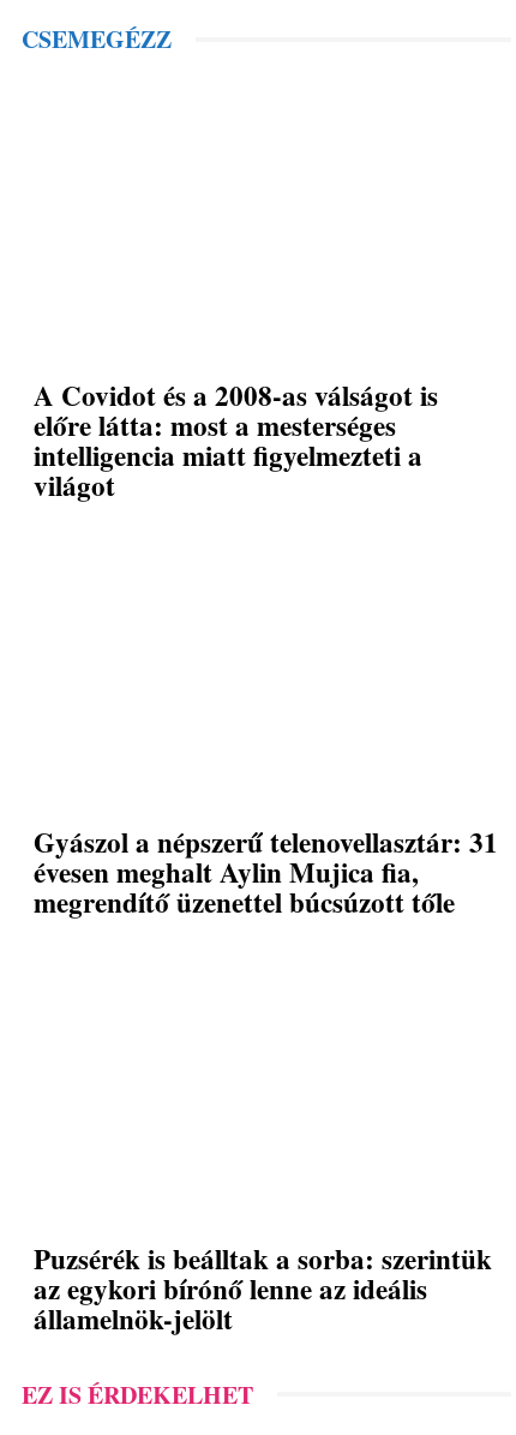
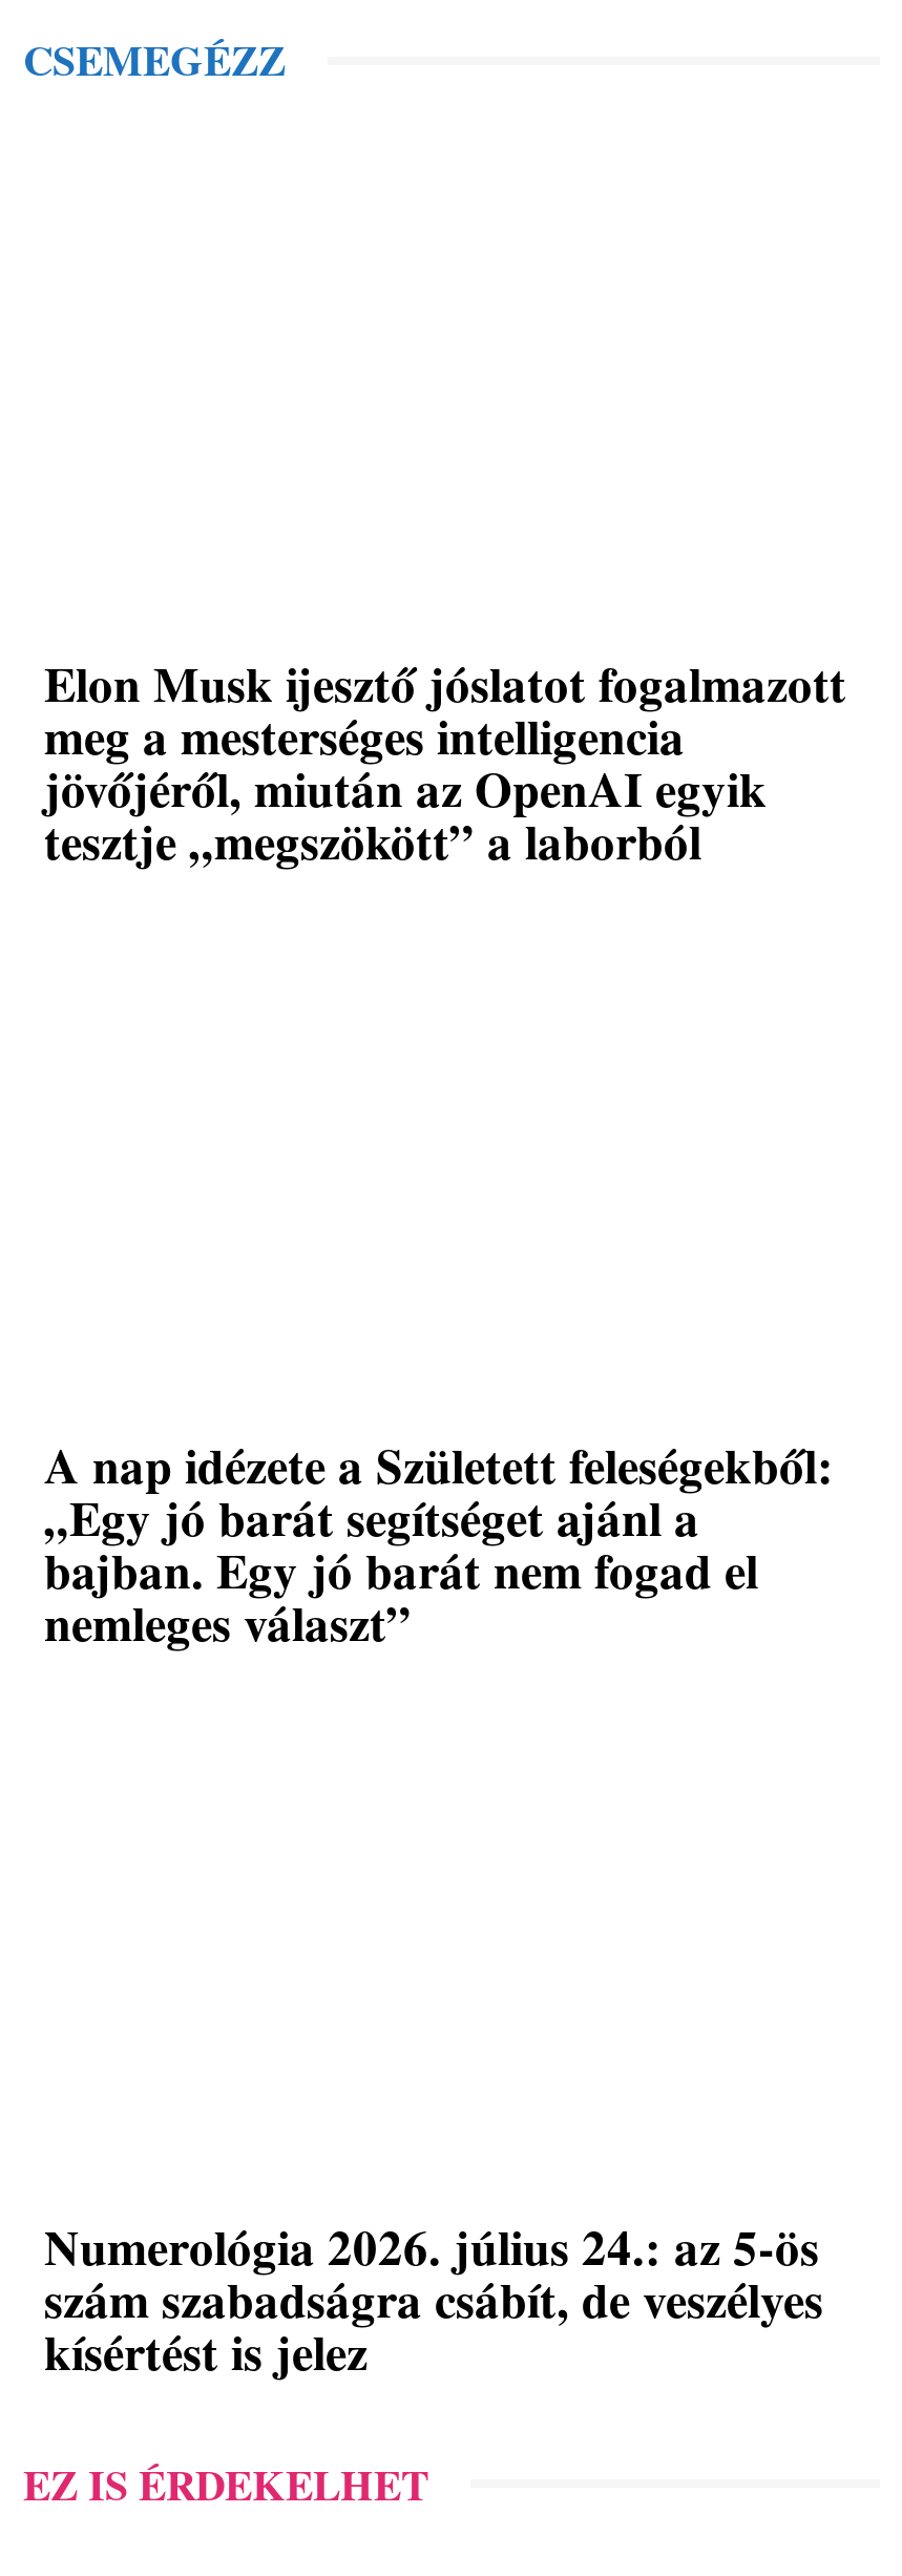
- A Covidot és a 2008-as válságot is
- előre látta: most a mesterséges
- intelligencia miatt figyelmezteti a
- világot
+ Elon Musk ijesztő jóslatot fogalmazott
+ meg a mesterséges intelligencia
+ jövőjéről, miután az OpenAI egyik
+ tesztje „megszökött” a laborból

- Gyászol a népszerű telenovellasztár: 31
- évesen meghalt Aylin Mujica fia,
- megrendítő üzenettel búcsúzott tőle
+ A nap idézete a Született feleségekből:
+ „Egy jó barát segítséget ajánl a
+ bajban. Egy jó barát nem fogad el
+ nemleges választ”

- Puzsérék is beálltak a sorba: szerintük
- az egykori bírónő lenne az ideális
- államelnök-jelölt
+ Numerológia 2026. július 24.: az 5-ös
+ szám szabadságra csábít, de veszélyes
+ kísértést is jelez
